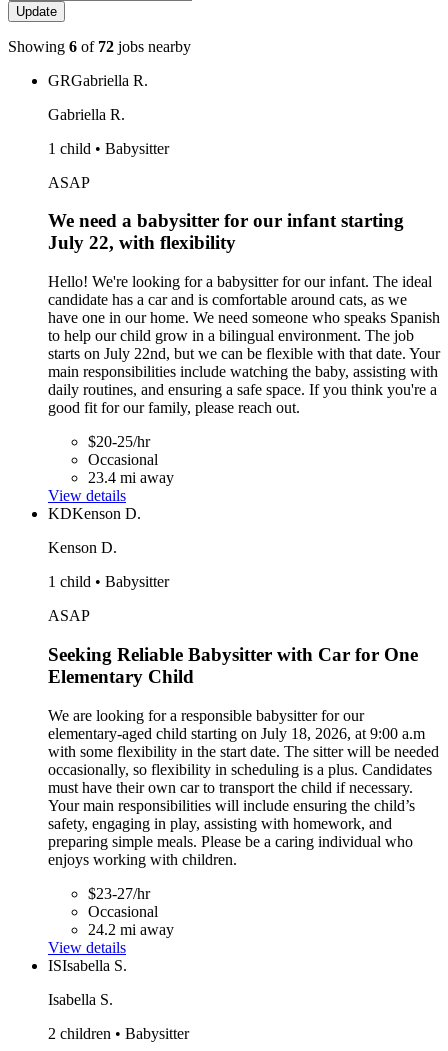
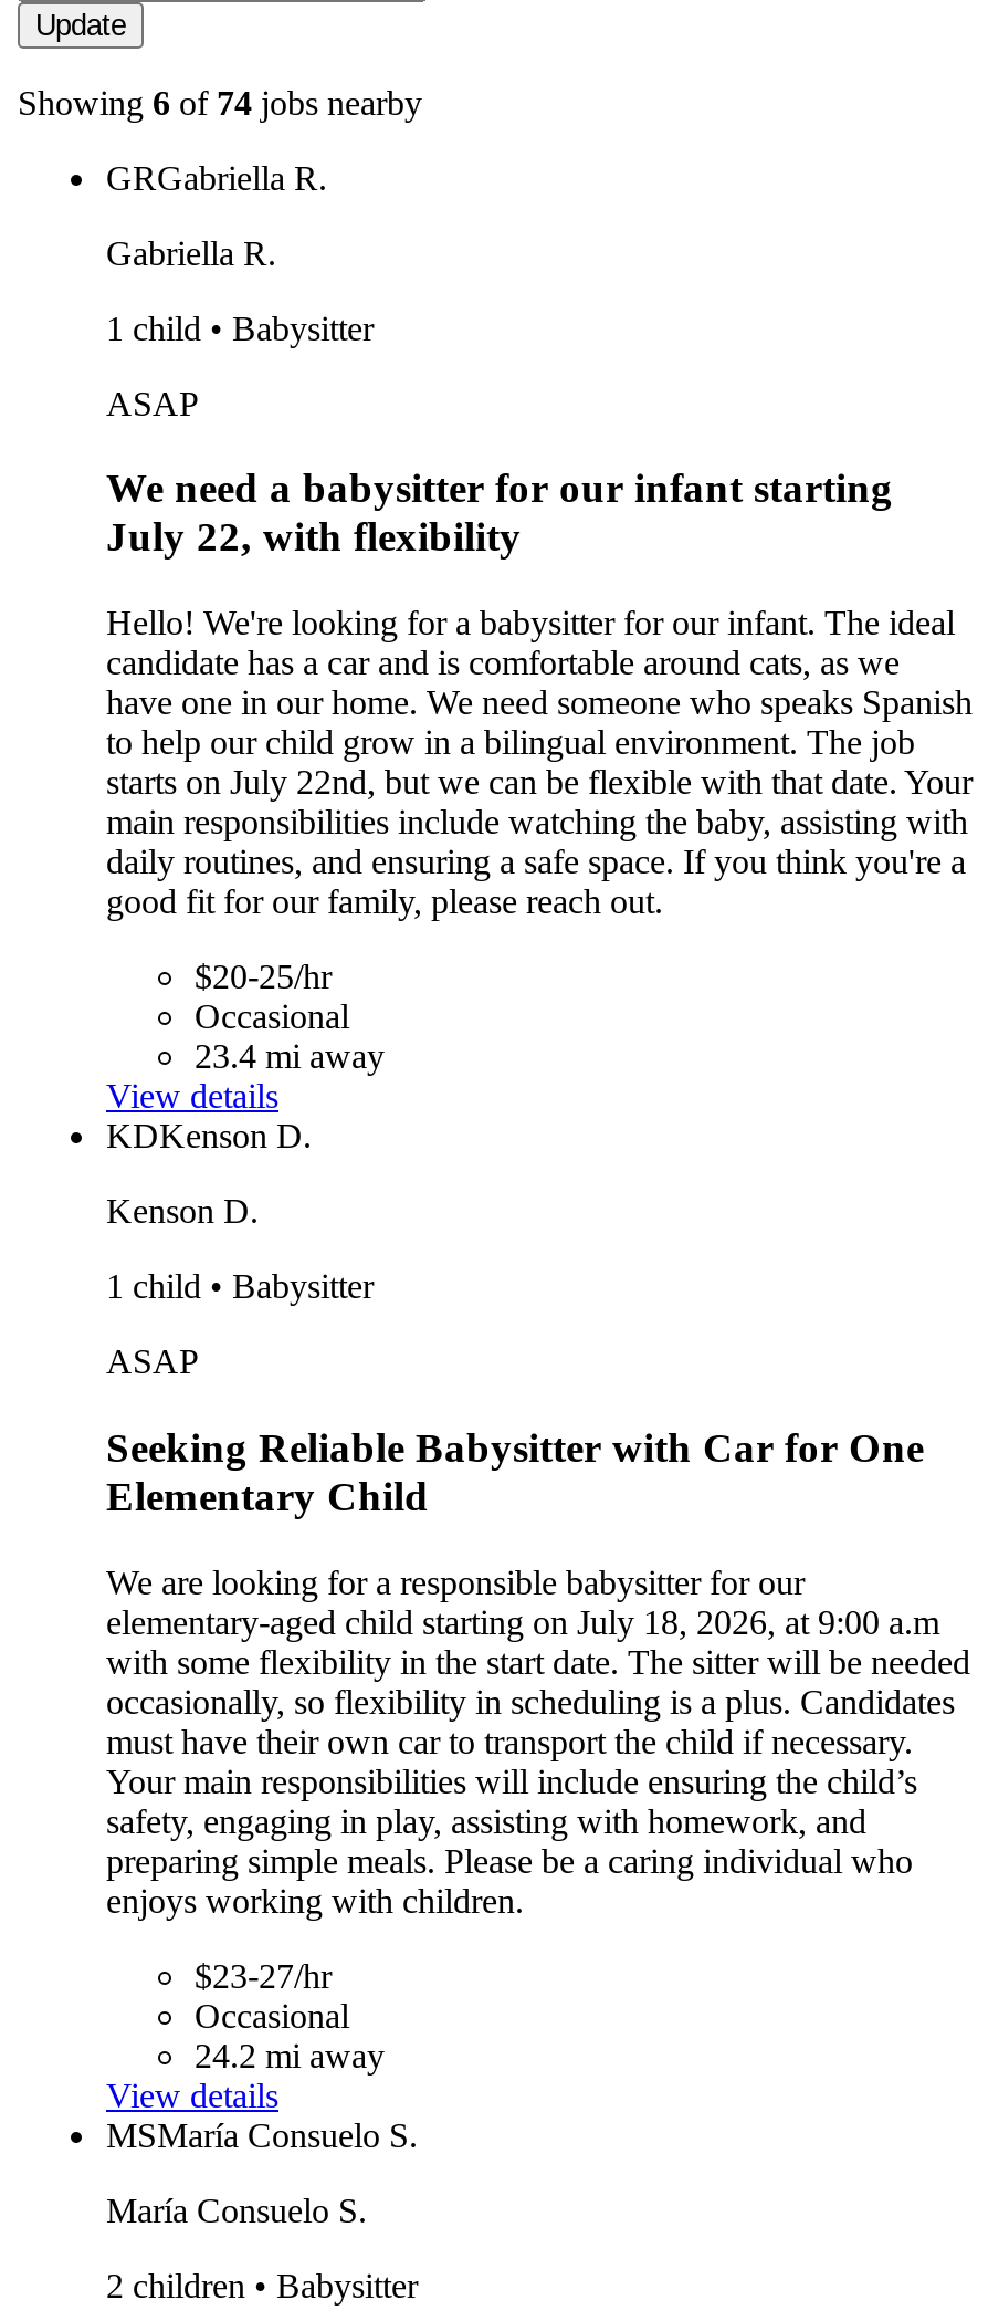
- Showing 6 of 72 jobs nearby
+ Showing 6 of 74 jobs nearby

- ISIsabella S.
+ MSMaría Consuelo S.

- Isabella S.
+ María Consuelo S.
